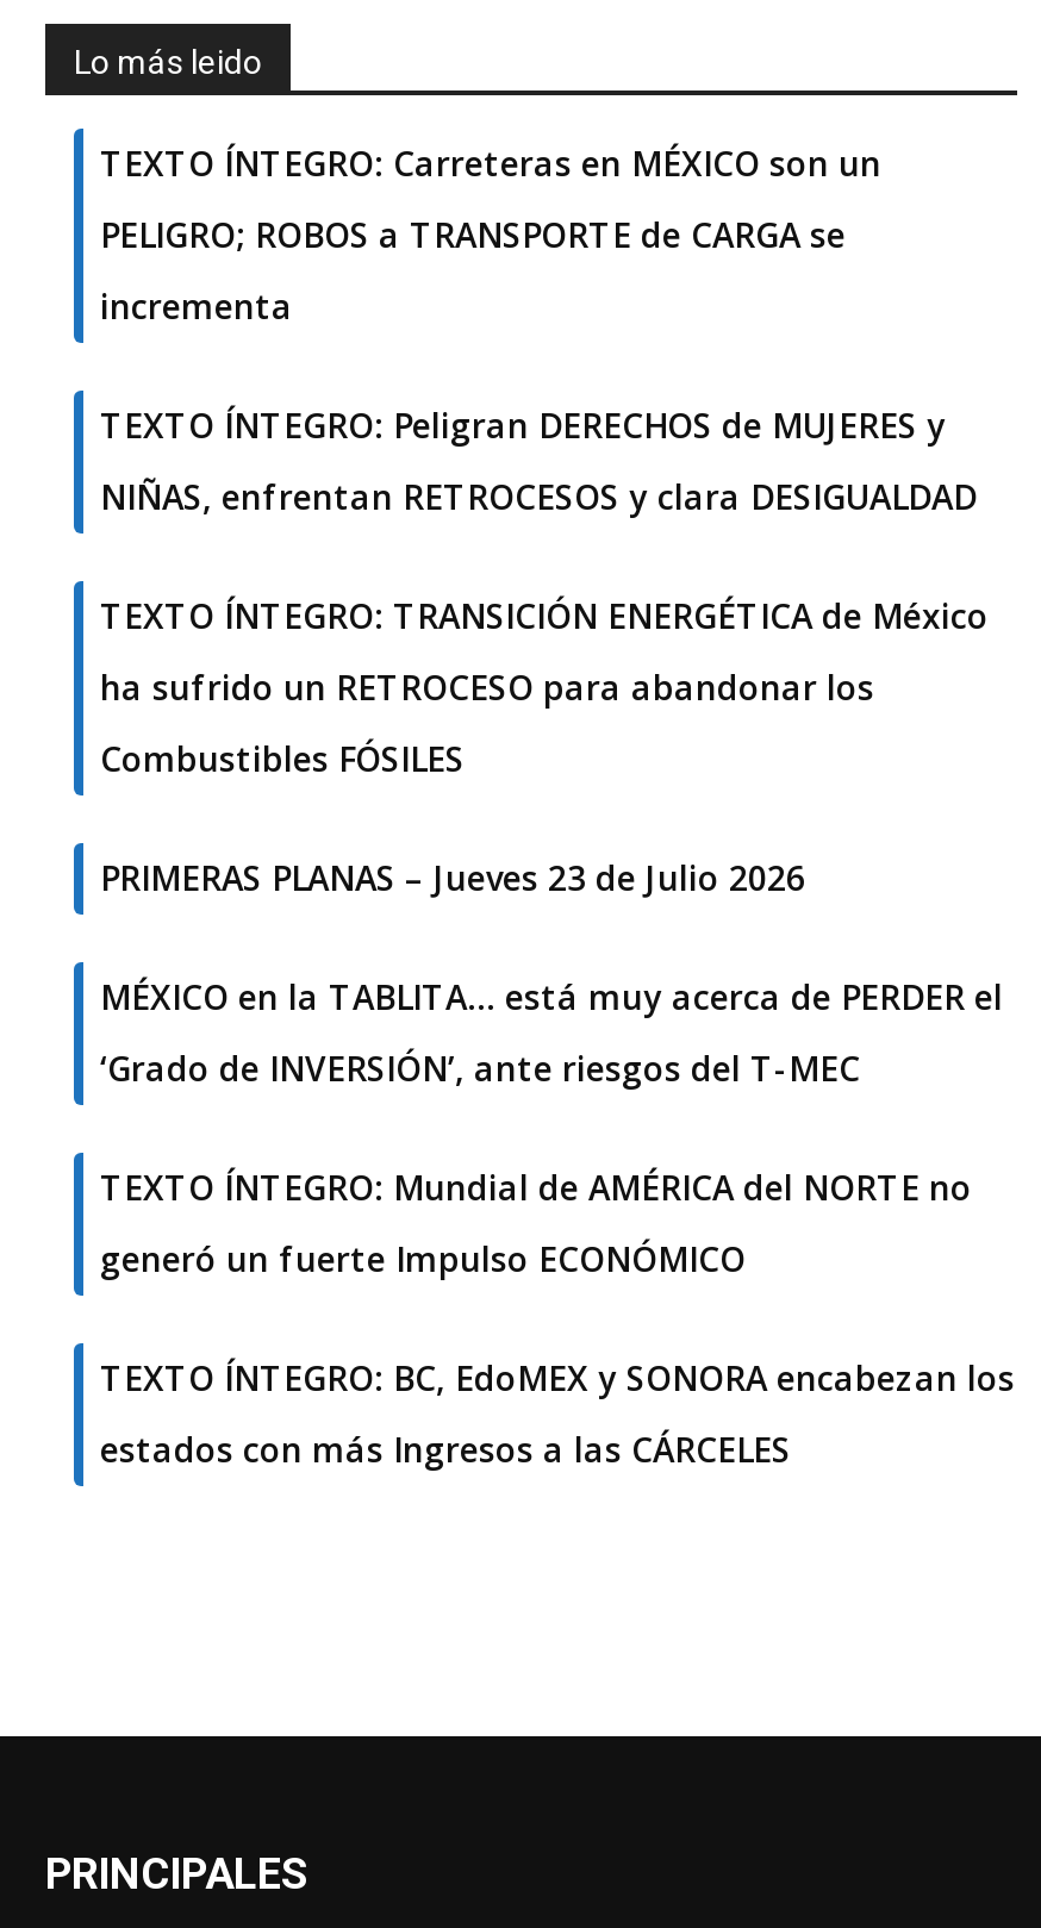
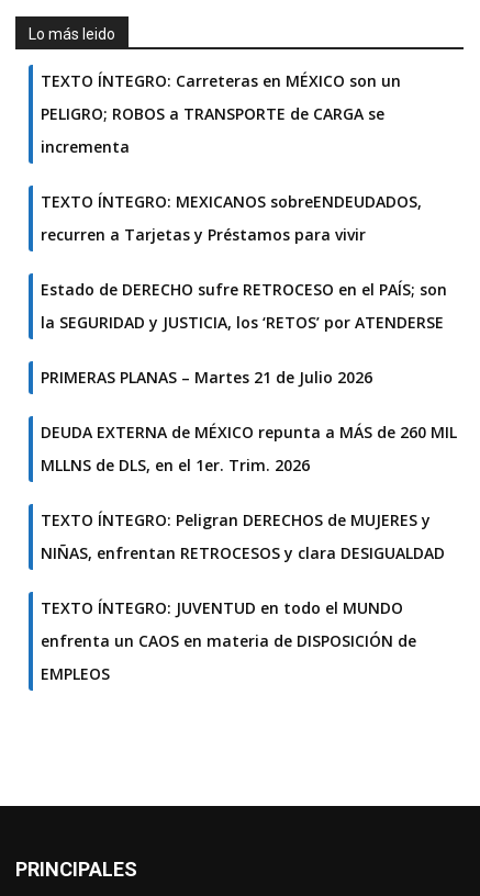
+ TEXTO ÍNTEGRO: MEXICANOS sobreENDEUDADOS,
+ recurren a Tarjetas y Préstamos para vivir
+ Estado de DERECHO sufre RETROCESO en el PAÍS; son
+ la SEGURIDAD y JUSTICIA, los ‘RETOS’ por ATENDERSE
+ PRIMERAS PLANAS – Martes 21 de Julio 2026
+ DEUDA EXTERNA de MÉXICO repunta a MÁS de 260 MIL
+ MLLNS de DLS, en el 1er. Trim. 2026

moved down: TEXTO ÍNTEGRO: Peligran DERECHOS de MUJERES y | NIÑAS, enfrentan RETROCESOS y clara DESIGUALDAD

- TEXTO ÍNTEGRO: TRANSICIÓN ENERGÉTICA de México
- ha sufrido un RETROCESO para abandonar los
- Combustibles FÓSILES
- PRIMERAS PLANAS – Jueves 23 de Julio 2026
- MÉXICO en la TABLITA… está muy acerca de PERDER el
- ‘Grado de INVERSIÓN’, ante riesgos del T-MEC
- TEXTO ÍNTEGRO: Mundial de AMÉRICA del NORTE no
- generó un fuerte Impulso ECONÓMICO
- TEXTO ÍNTEGRO: BC, EdoMEX y SONORA encabezan los
- estados con más Ingresos a las CÁRCELES
+ TEXTO ÍNTEGRO: JUVENTUD en todo el MUNDO
+ enfrenta un CAOS en materia de DISPOSICIÓN de
+ EMPLEOS
